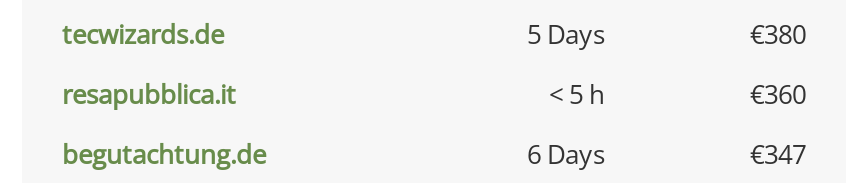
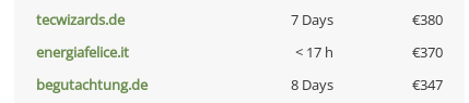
- 5 Days
+ 7 Days

- resapubblica.it
- < 5 h
- €360
+ energiafelice.it
+ < 17 h
+ €370

- 6 Days
+ 8 Days
